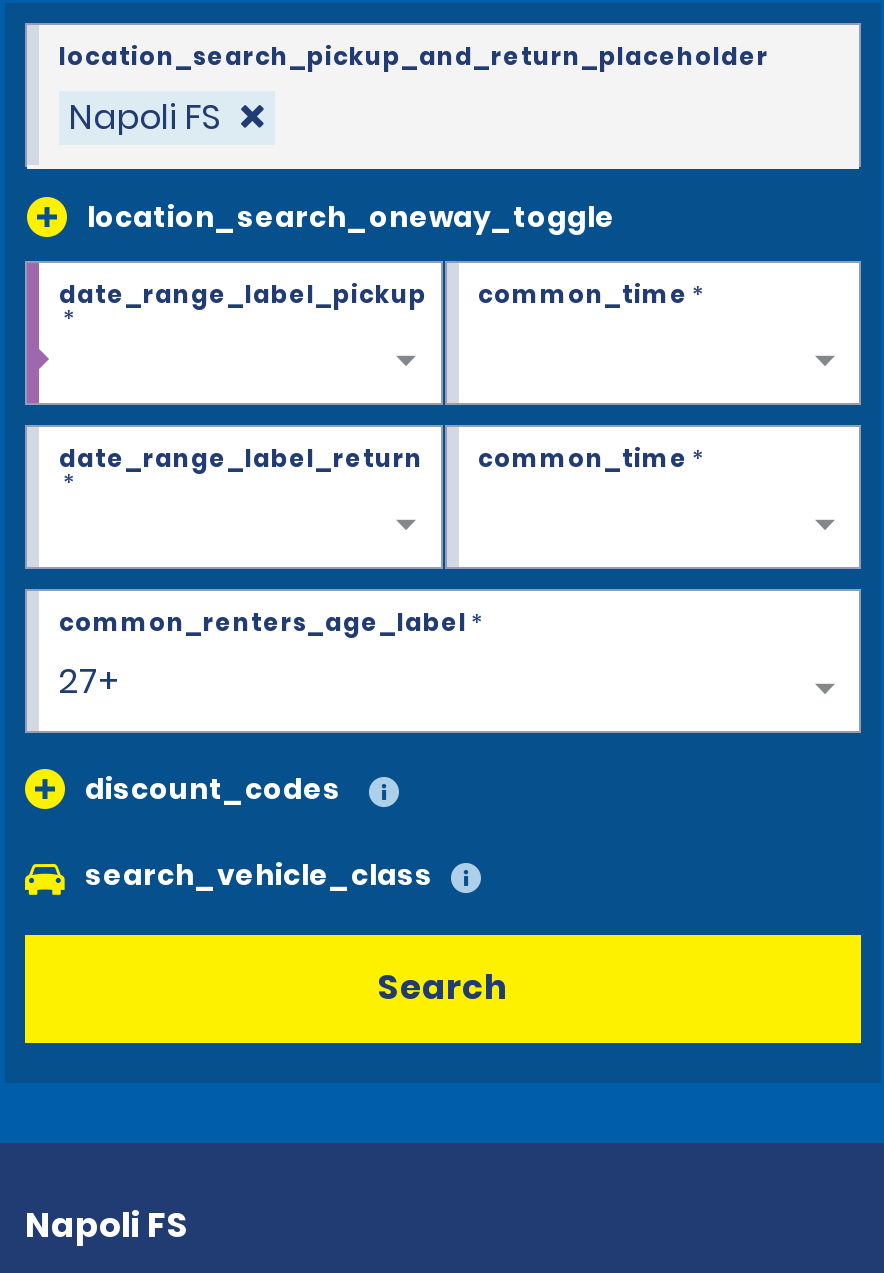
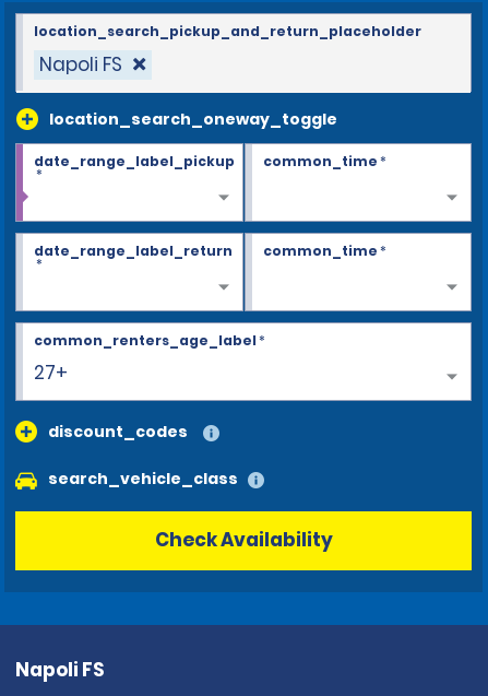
- Search
+ Check Availability
